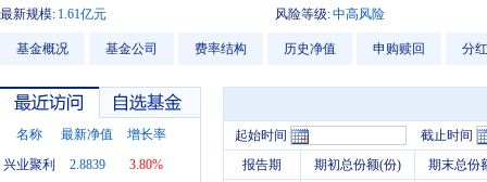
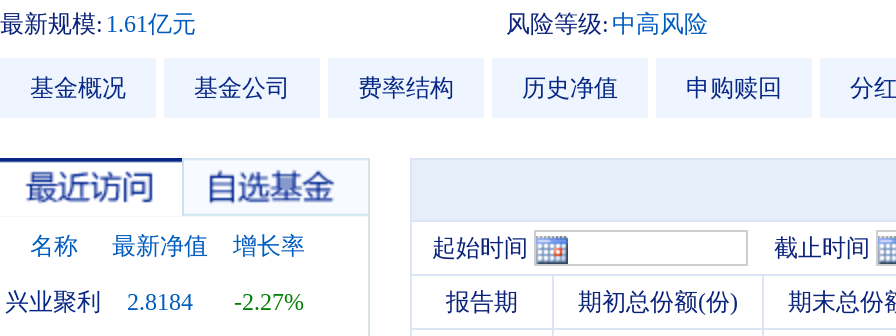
- 2.8839
+ 2.8184

- 3.80%
+ -2.27%
